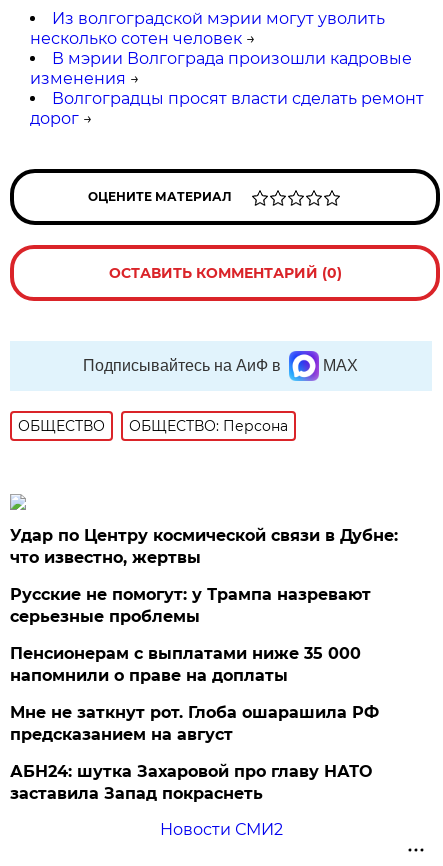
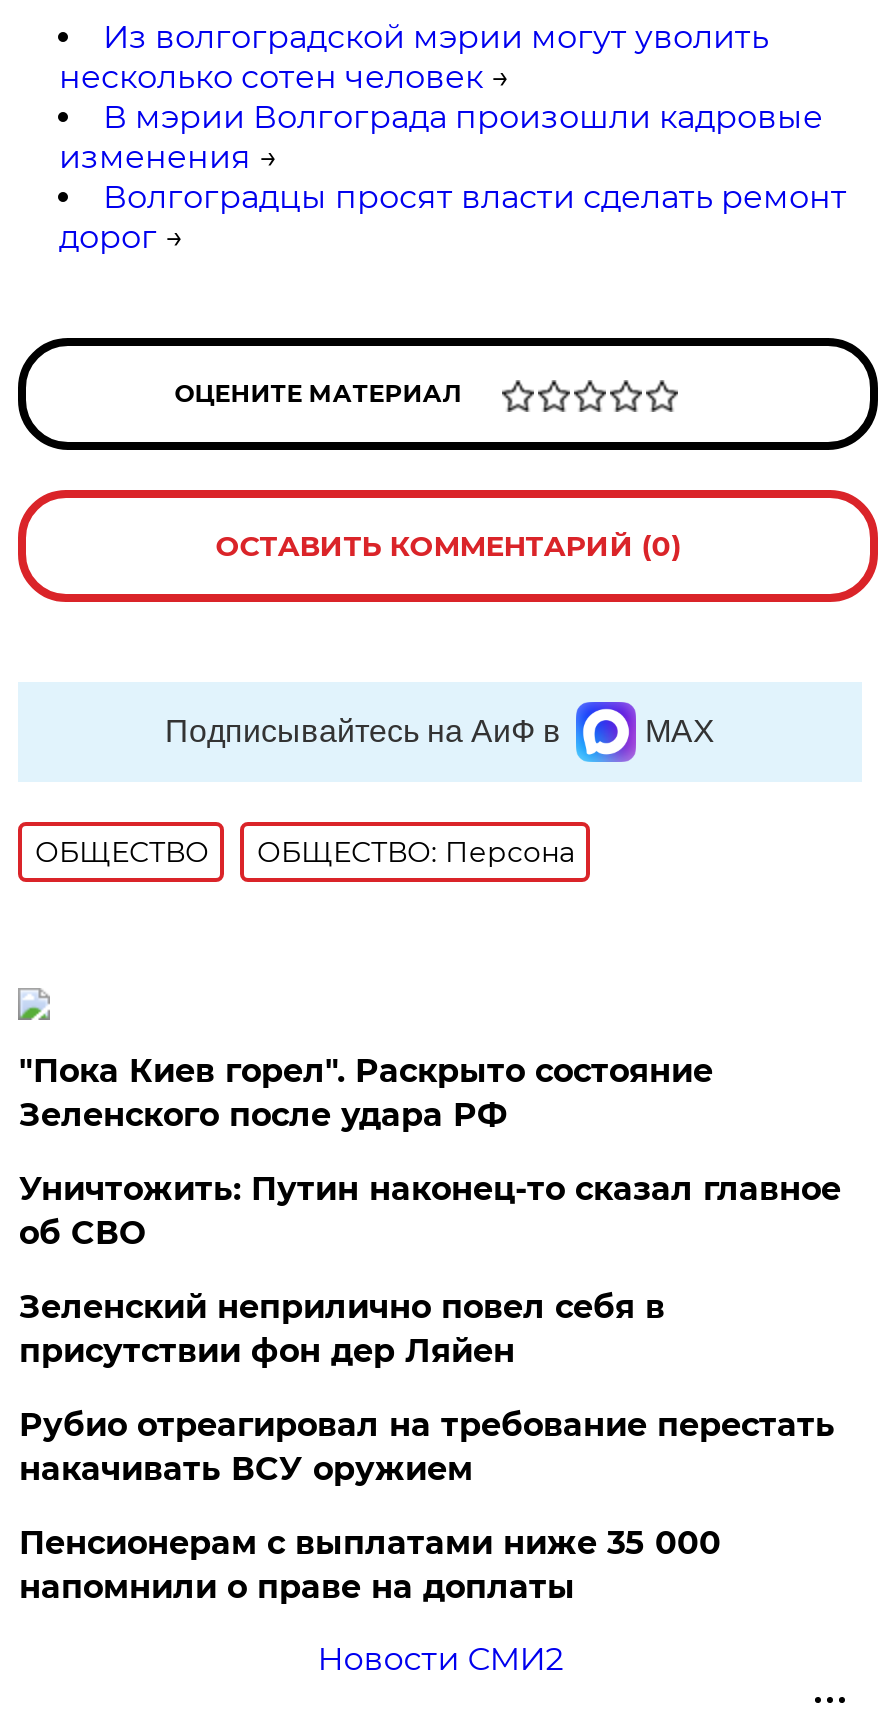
- Удар по Центру космической связи в Дубне:
- что известно, жертвы
- Русские не помогут: у Трампа назревают
- серьезные проблемы
+ "Пока Киев горел". Раскрыто состояние
+ Зеленского после удара РФ
+ Уничтожить: Путин наконец-то сказал главное
+ об СВО
+ Зеленский неприлично повел cебя в
+ присутствии фон дер Ляйен
+ Рубио отреагировал на требование перестать
+ накачивать ВСУ оружием

moved down: Пенсионерам с выплатами ниже 35 000 | напомнили о праве на доплаты

- Мне не заткнут рот. Глоба ошарашила РФ
- предсказанием на август
- АБН24: шутка Захаровой про главу НАТО
- заставила Запад покраснеть
